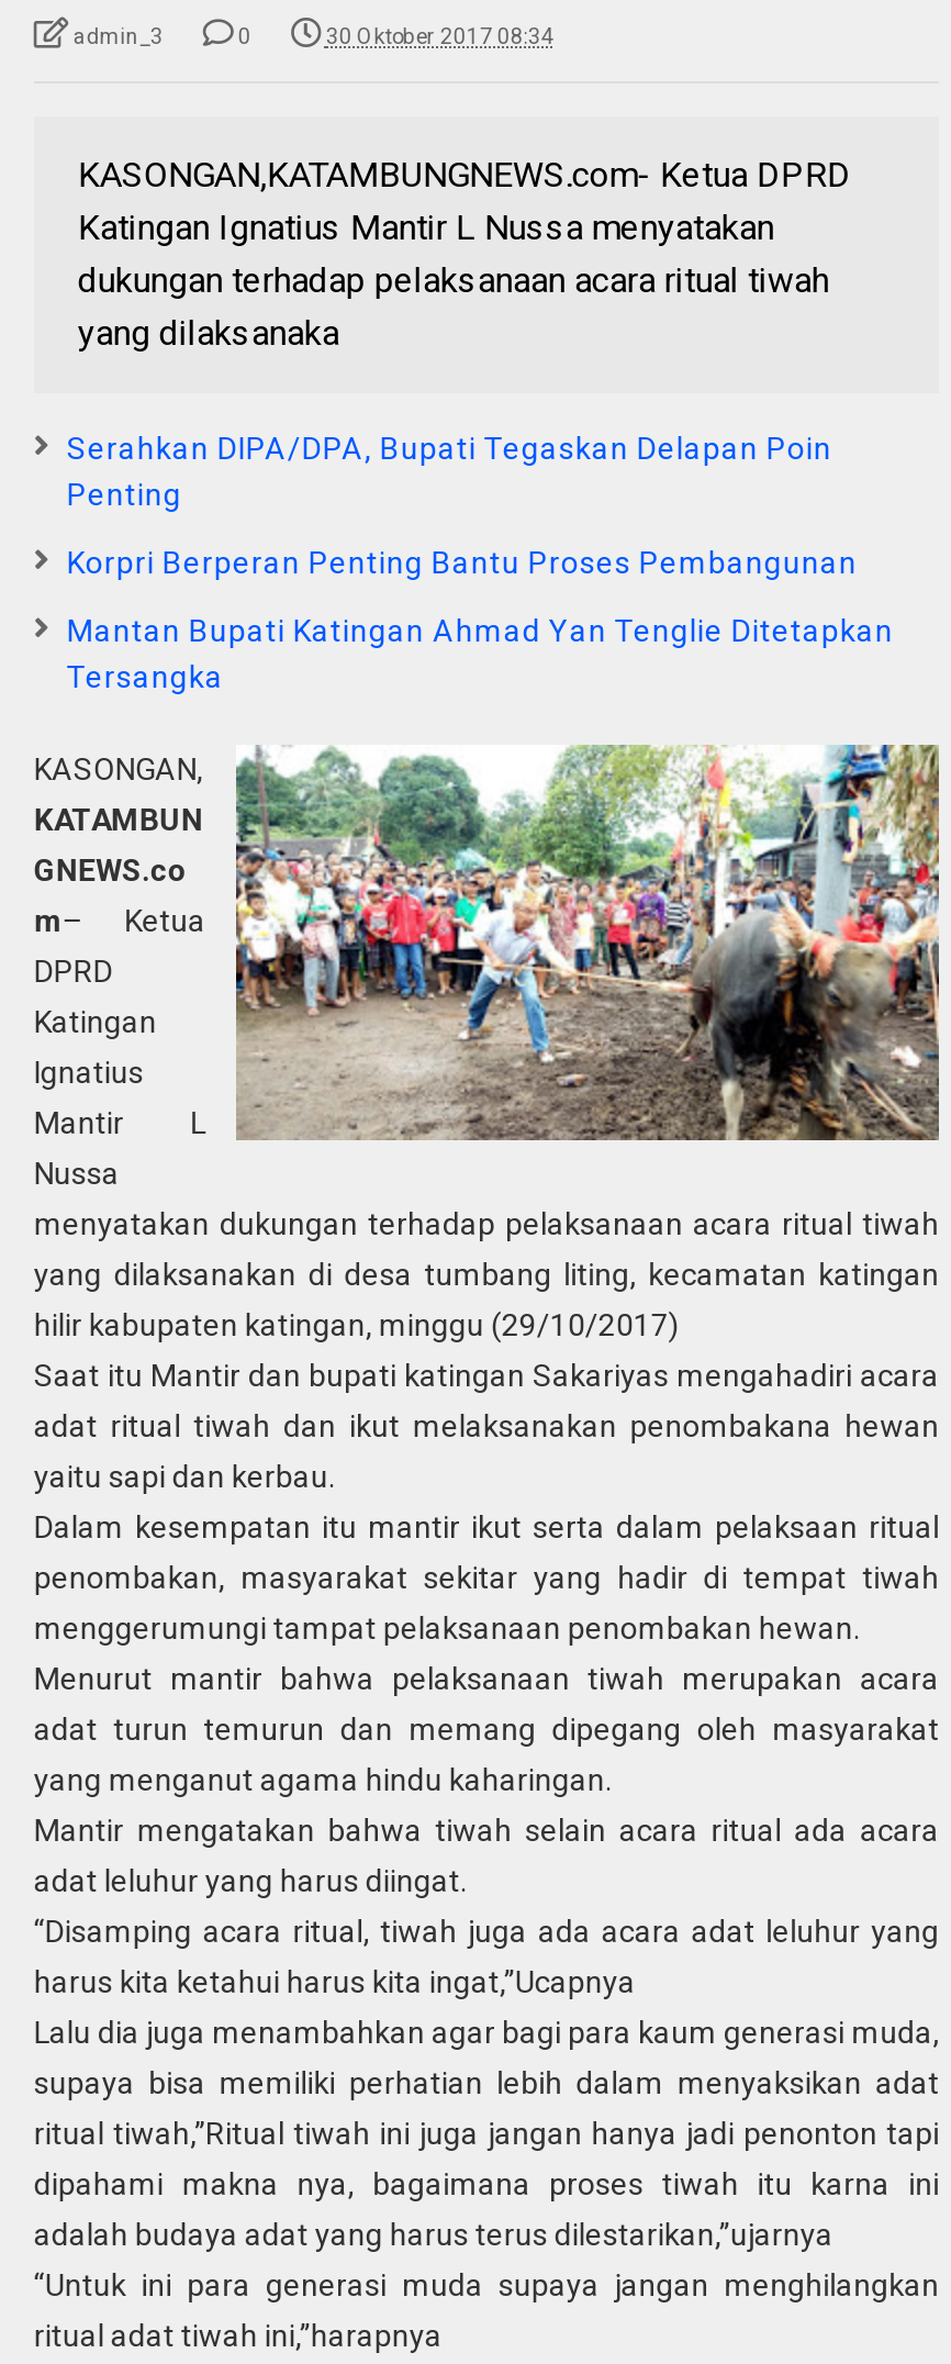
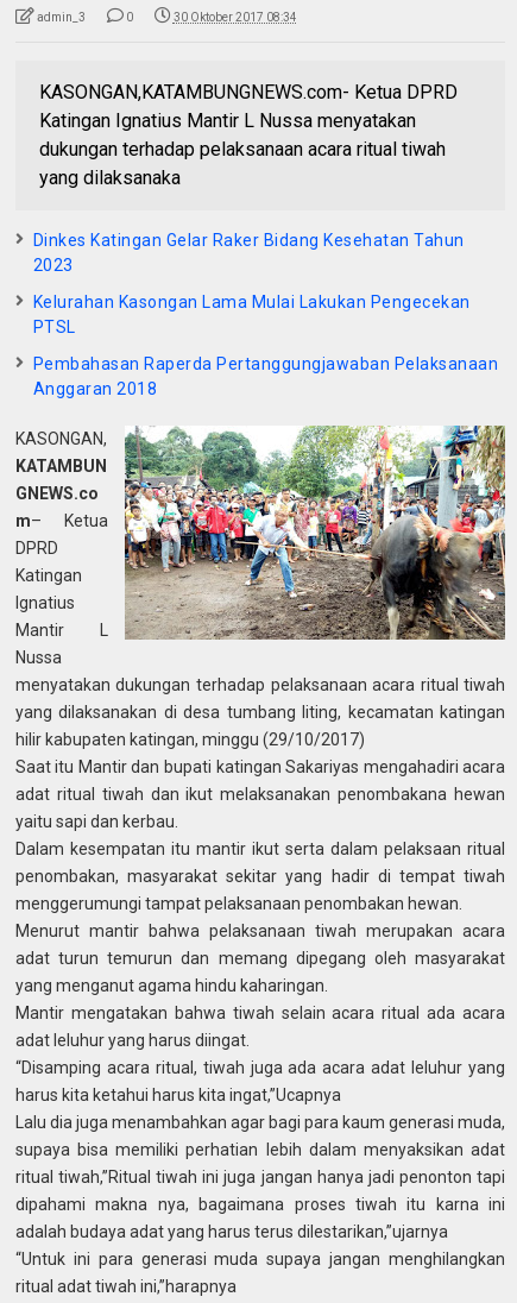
- Serahkan DIPA/DPA, Bupati Tegaskan Delapan Poin
- Penting
+ Dinkes Katingan Gelar Raker Bidang Kesehatan Tahun
+ 2023

- Korpri Berperan Penting Bantu Proses Pembangunan
+ Kelurahan Kasongan Lama Mulai Lakukan Pengecekan
+ PTSL

- Mantan Bupati Katingan Ahmad Yan Tenglie Ditetapkan
- Tersangka
+ Pembahasan Raperda Pertanggungjawaban Pelaksanaan
+ Anggaran 2018
